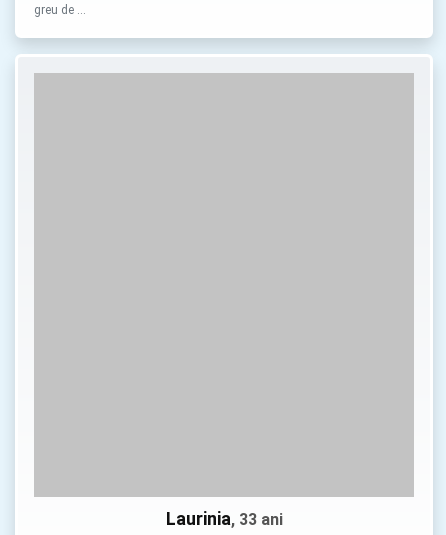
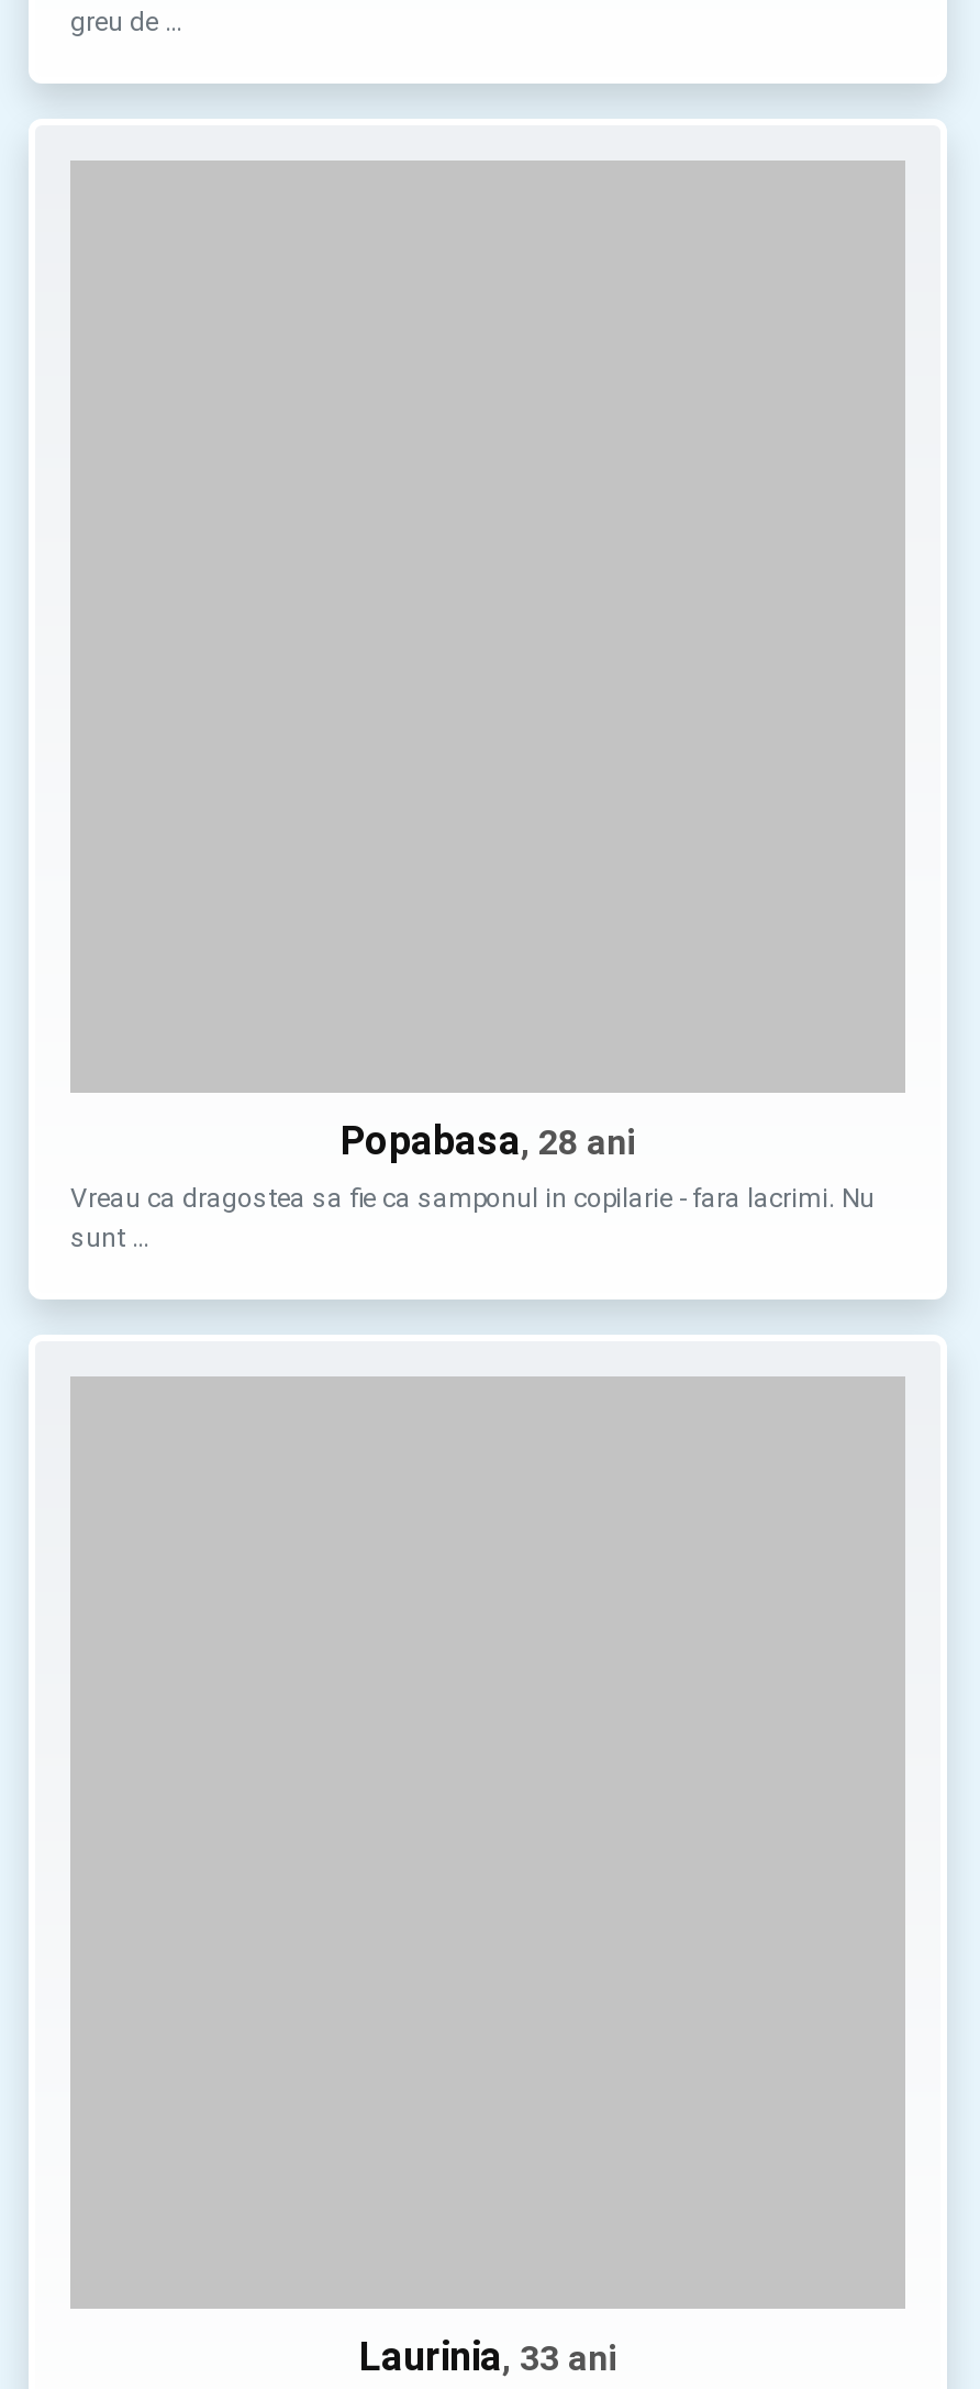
+ Popabasa, 28 ani
+ Vreau ca dragostea sa fie ca samponul in copilarie - fara lacrimi. Nu
+ sunt …
